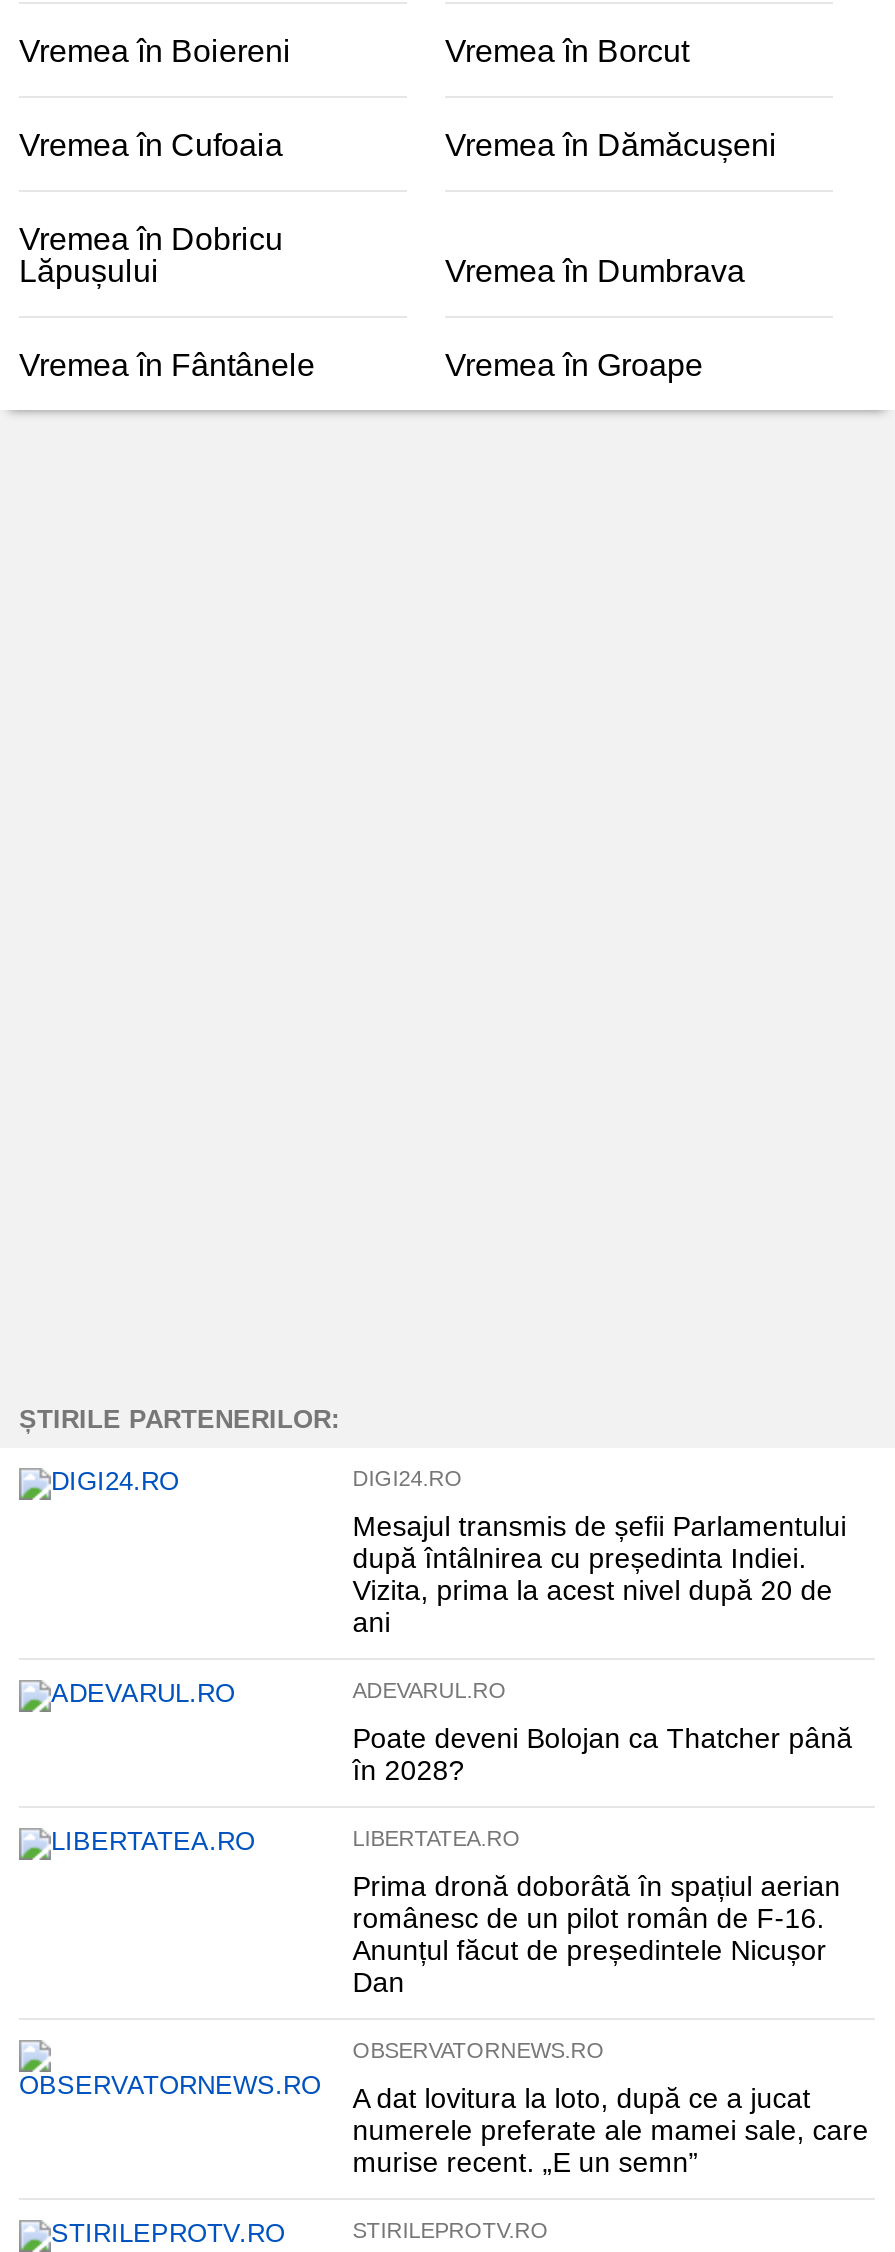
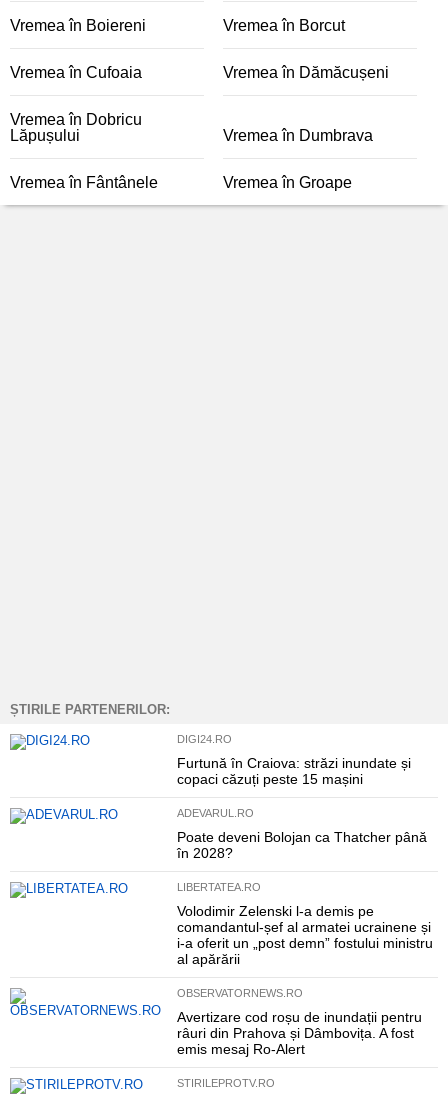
- Mesajul transmis de șefii Parlamentului
- după întâlnirea cu președinta Indiei.
- Vizita, prima la acest nivel după 20 de
- ani
+ Furtună în Craiova: străzi inundate și
+ copaci căzuți peste 15 mașini

- Prima dronă doborâtă în spațiul aerian
- românesc de un pilot român de F-16.
- Anunțul făcut de președintele Nicușor
- Dan
+ Volodimir Zelenski l-a demis pe
+ comandantul-șef al armatei ucrainene și
+ i-a oferit un „post demn” fostului ministru
+ al apărării

- A dat lovitura la loto, după ce a jucat
- numerele preferate ale mamei sale, care
- murise recent. „E un semn”
+ Avertizare cod roșu de inundații pentru
+ râuri din Prahova și Dâmbovița. A fost
+ emis mesaj Ro-Alert
